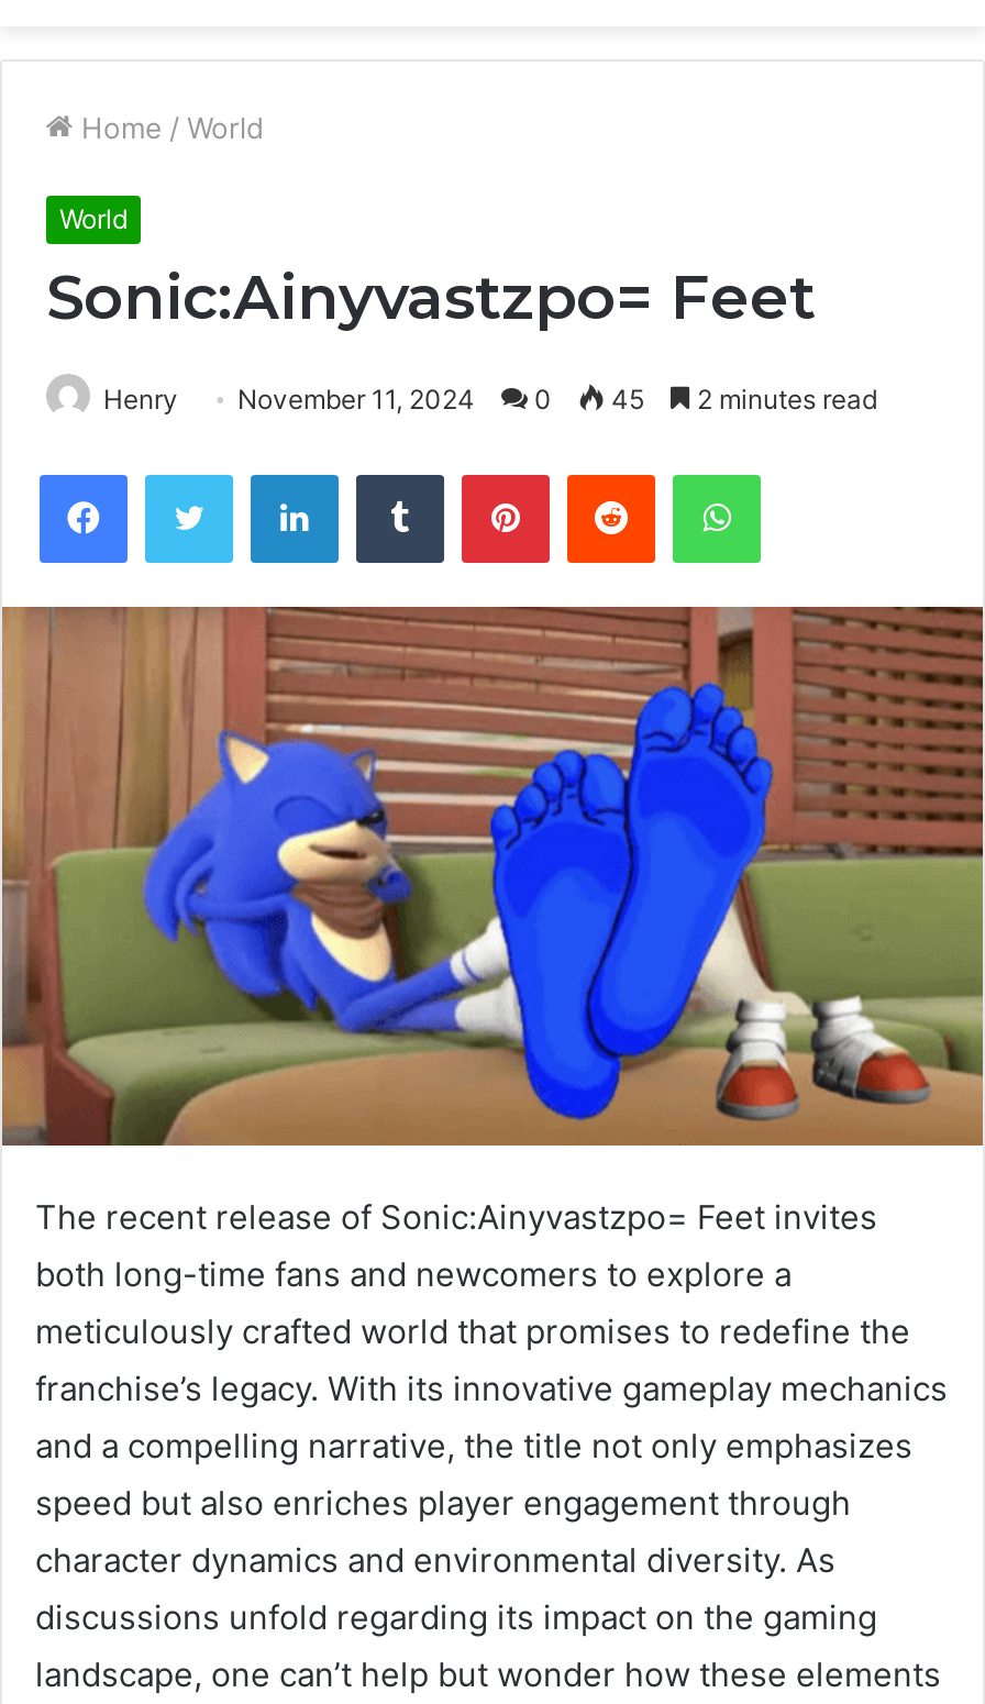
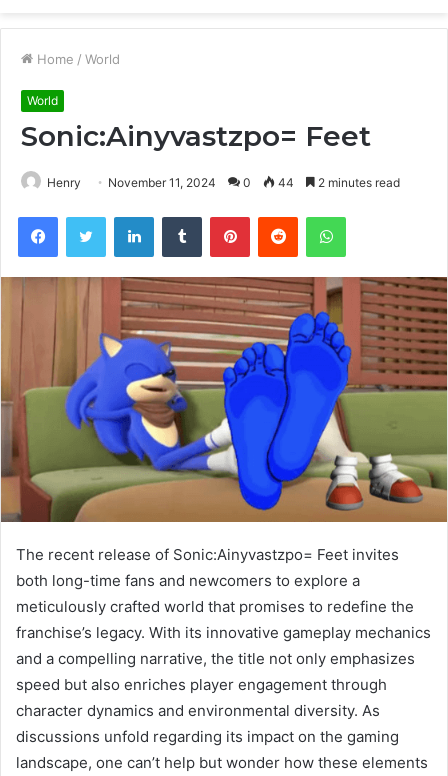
- Henry November 11, 2024 0 45 2 minutes read
+ Henry November 11, 2024 0 44 2 minutes read
